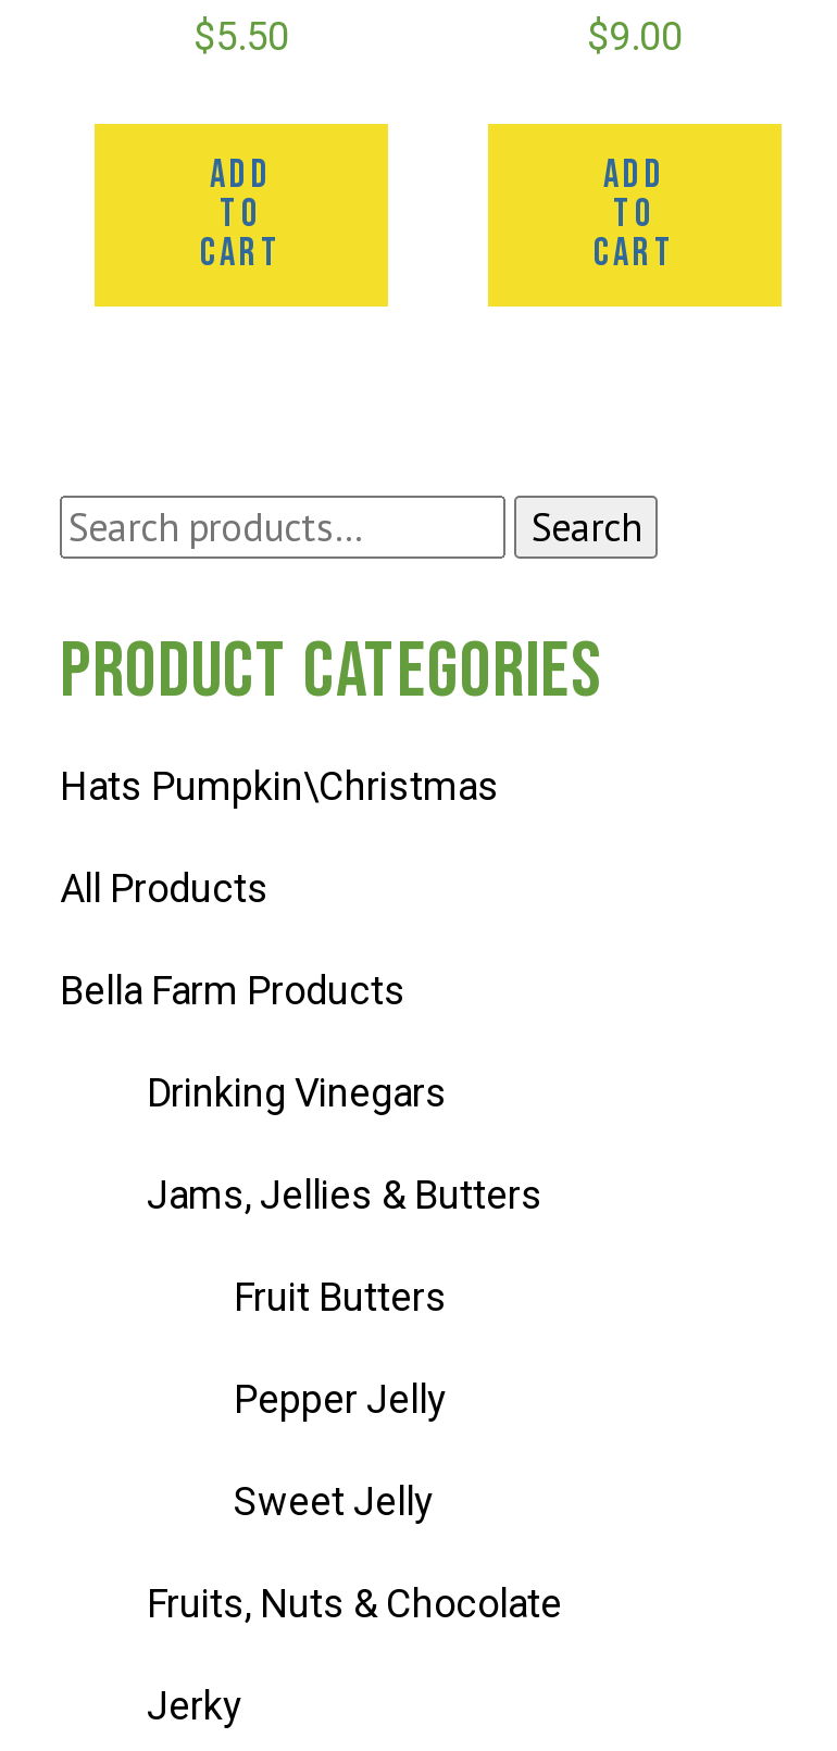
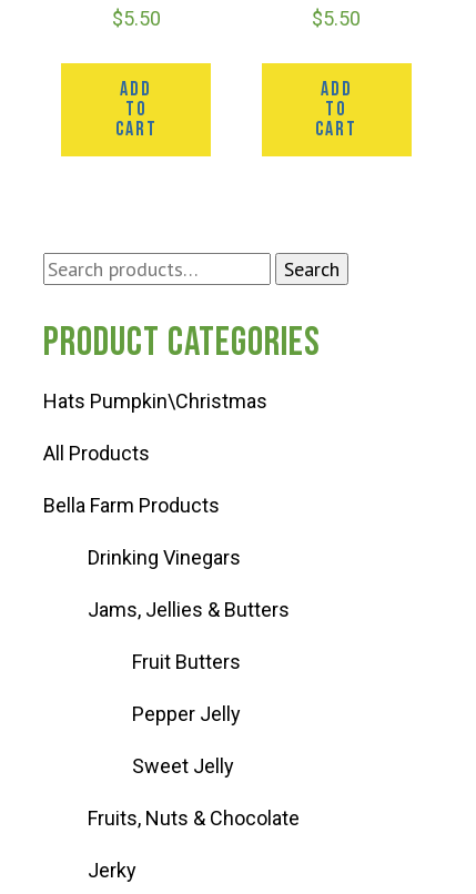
- $9.00
+ $5.50
